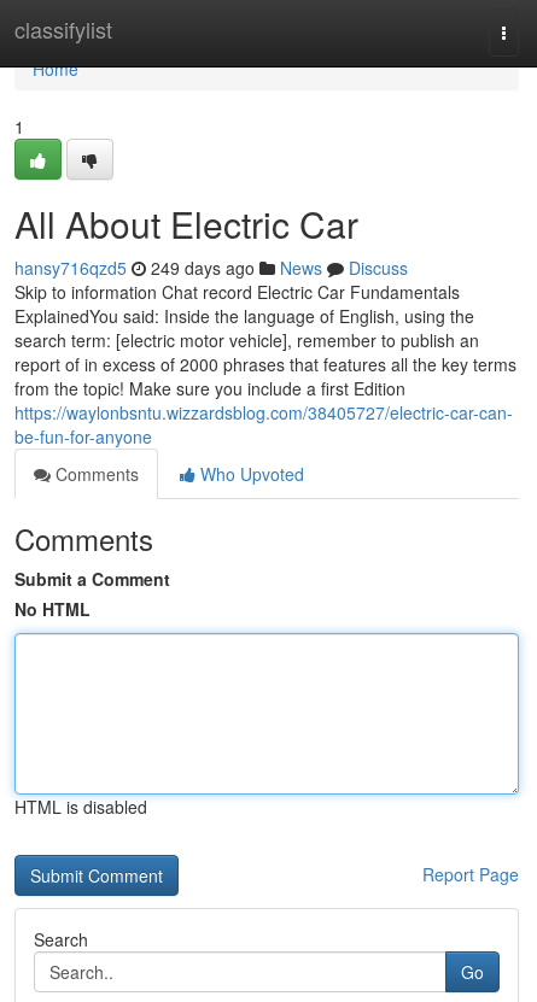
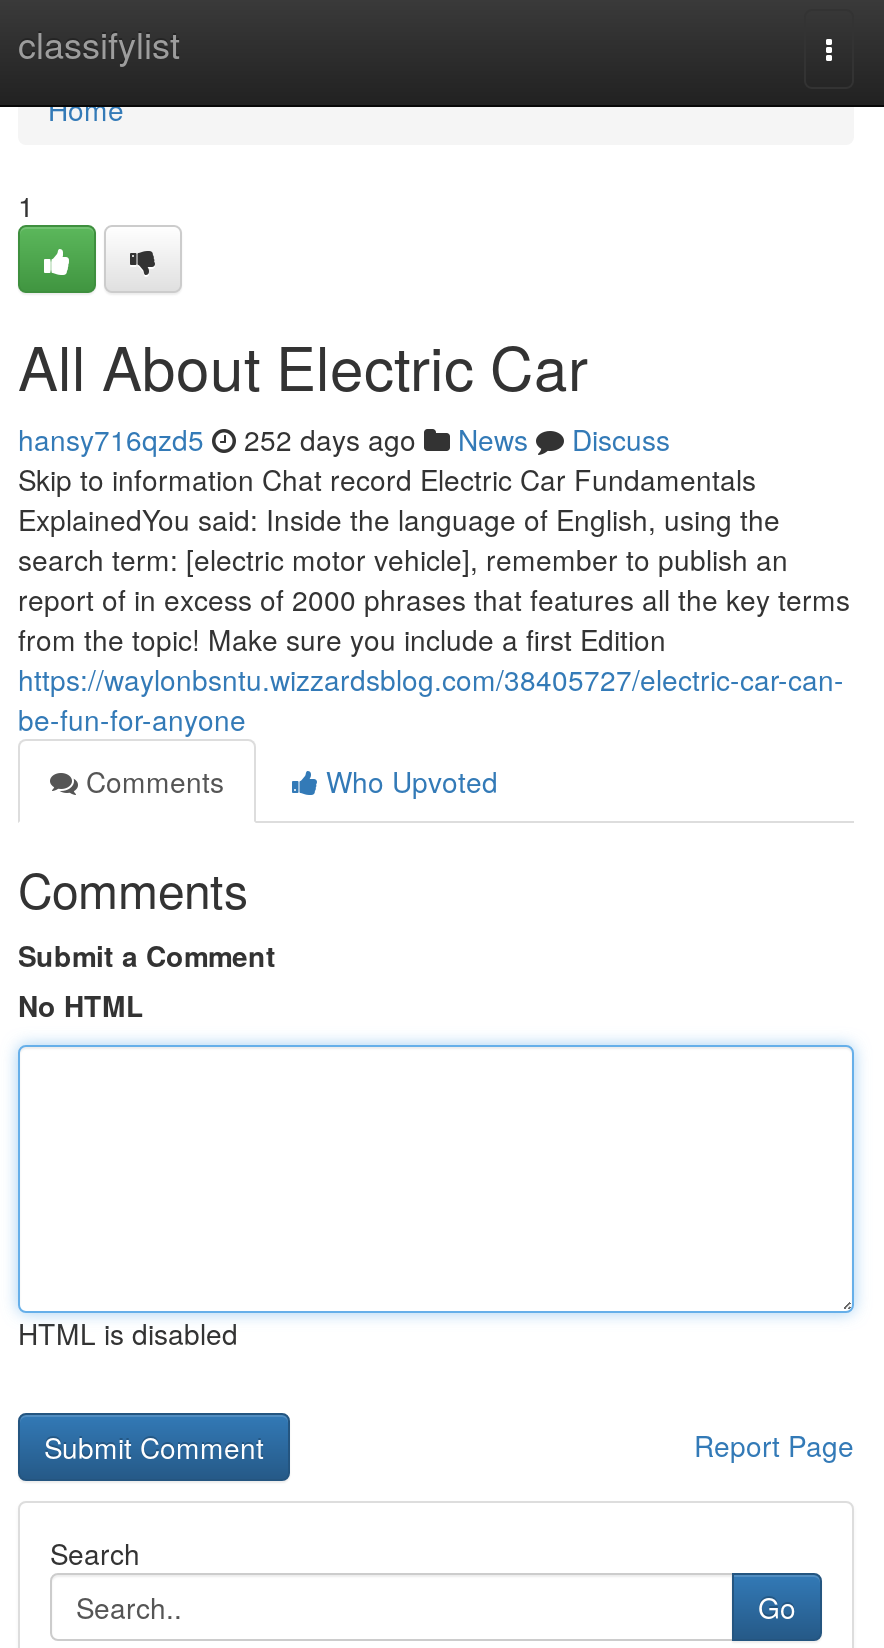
- hansy716qzd5 249 days ago News Discuss
+ hansy716qzd5 252 days ago News Discuss
